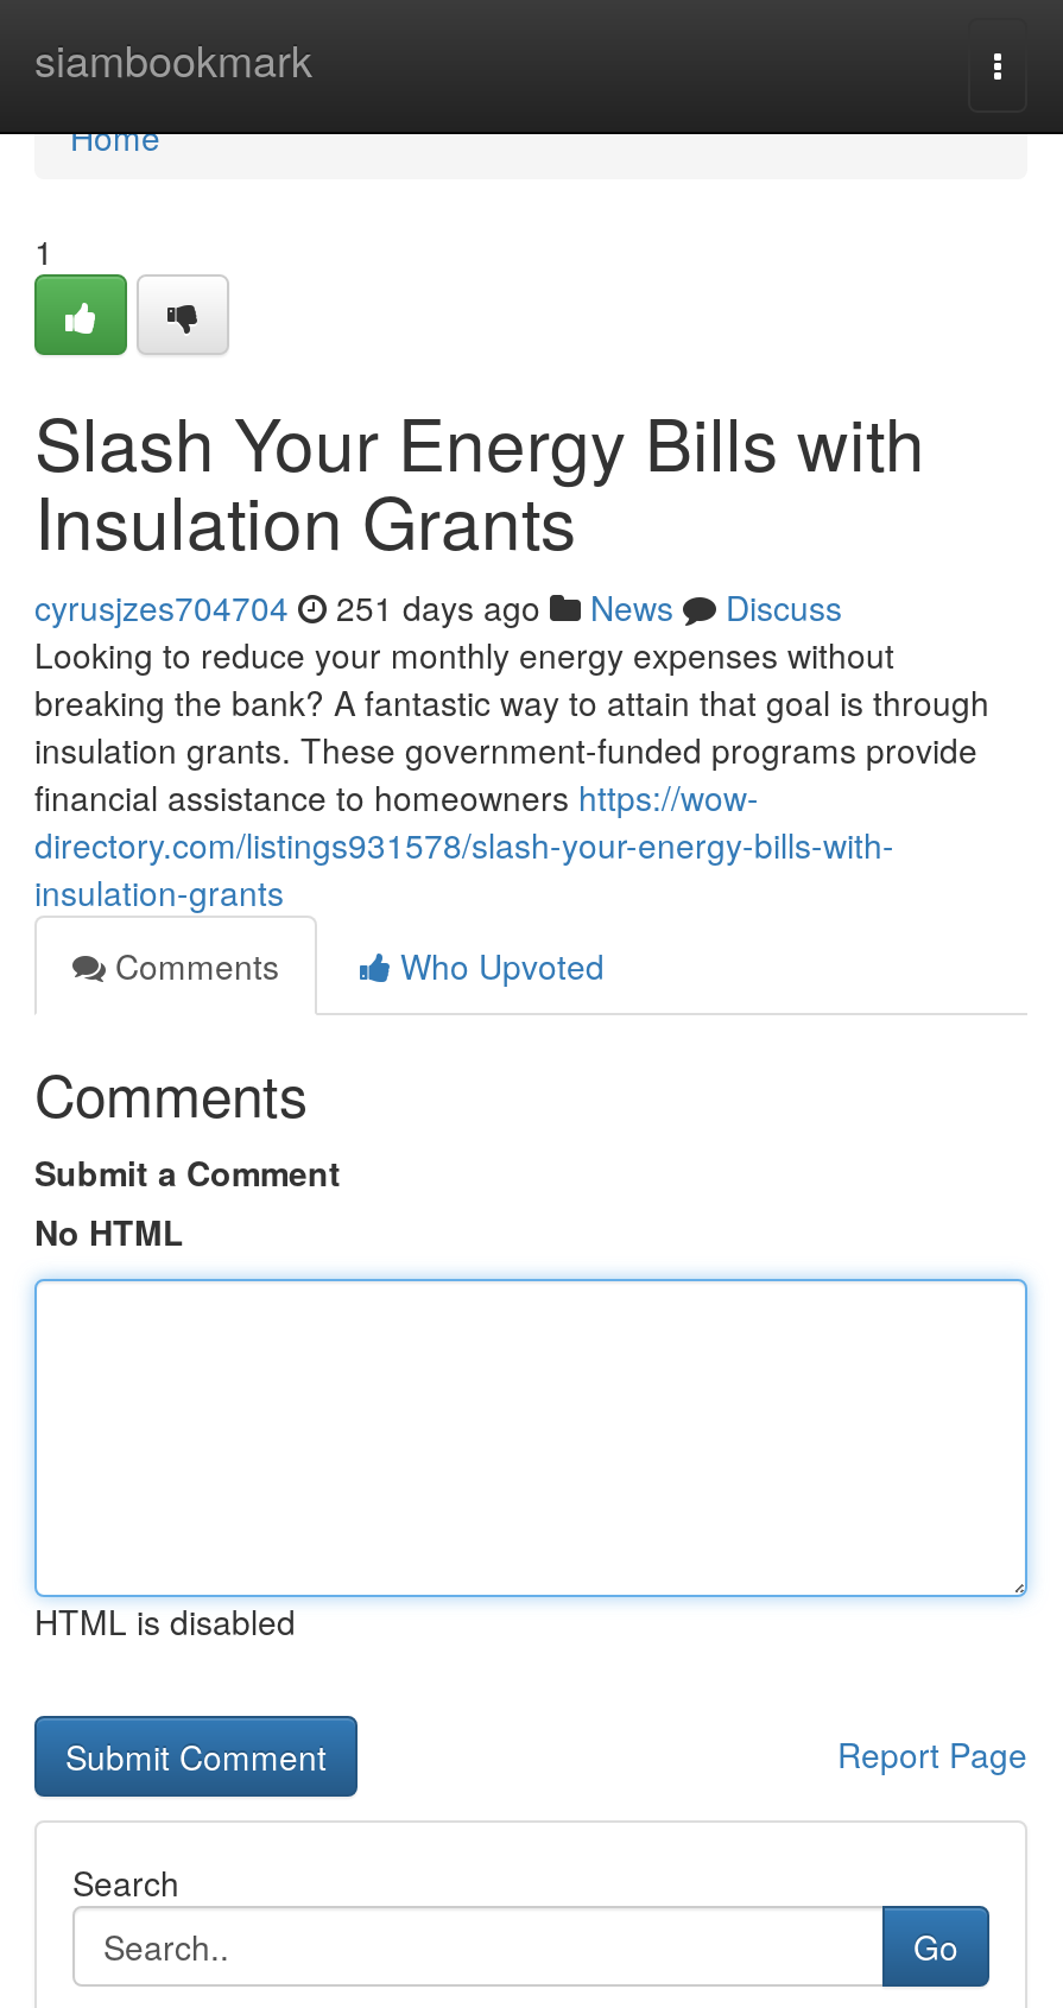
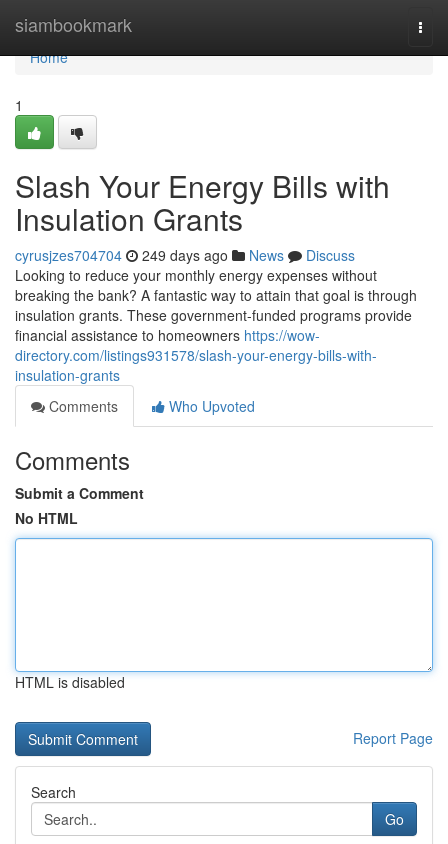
- cyrusjzes704704 251 days ago News Discuss
+ cyrusjzes704704 249 days ago News Discuss
